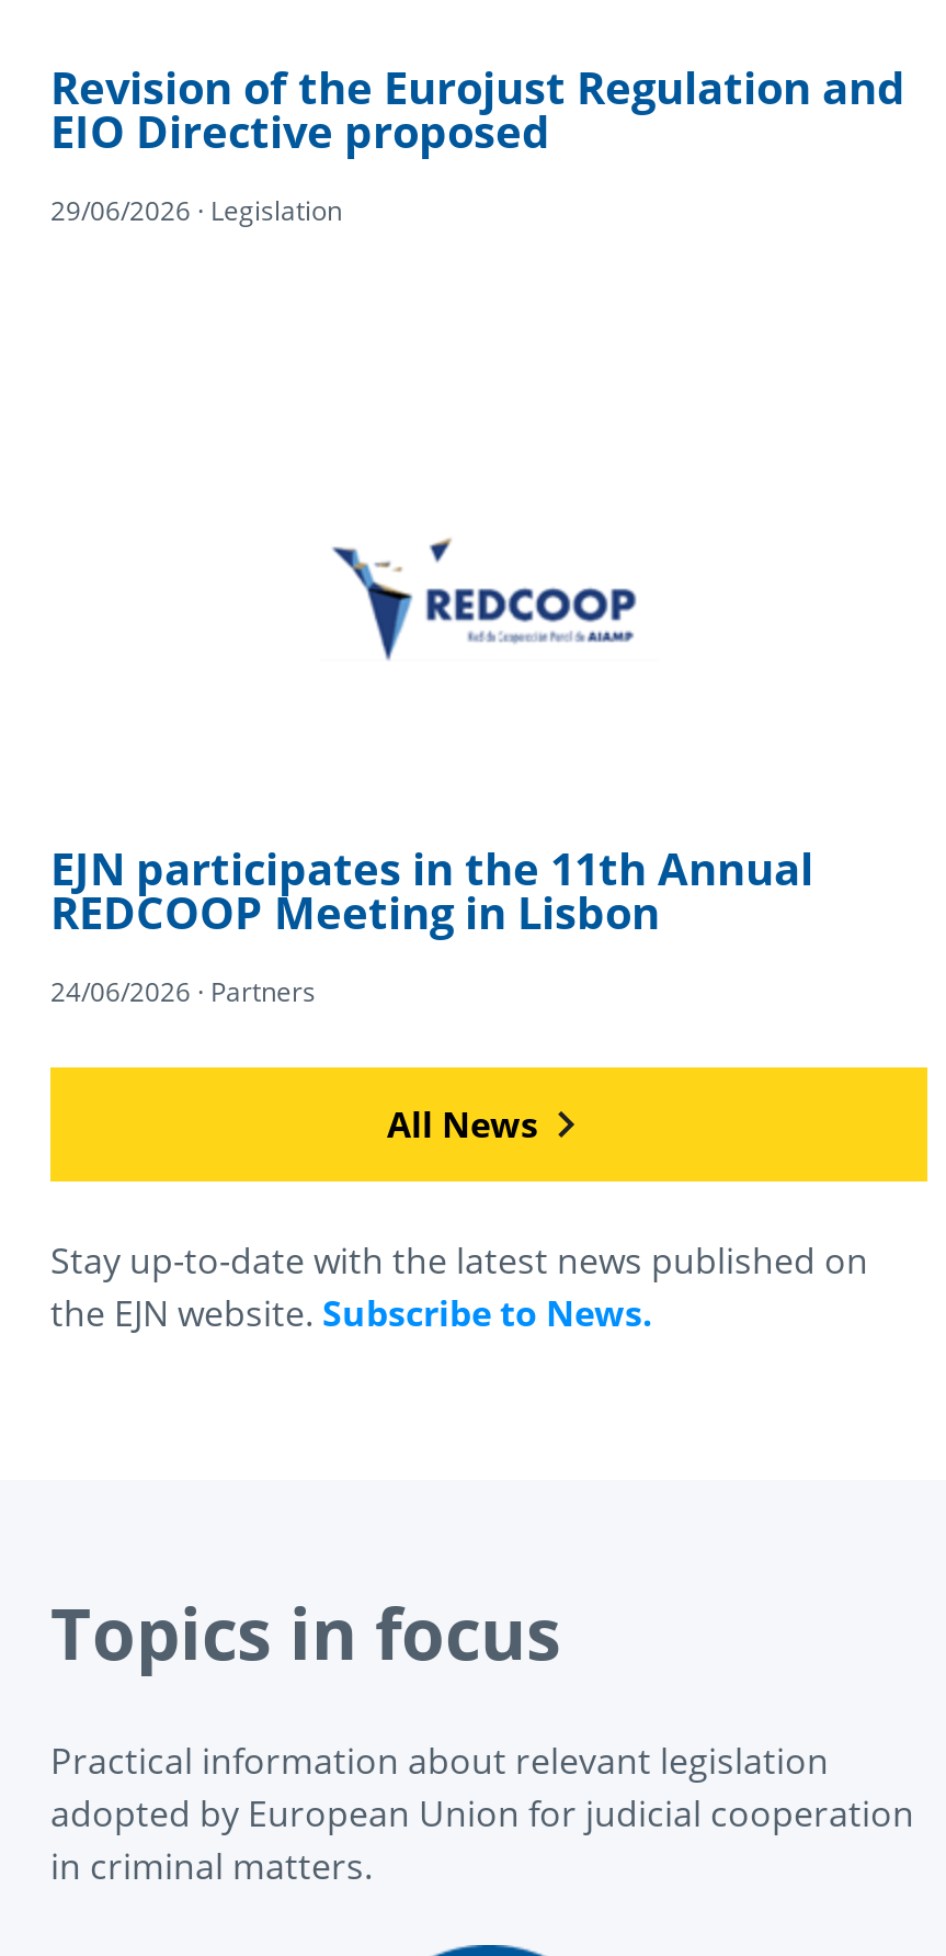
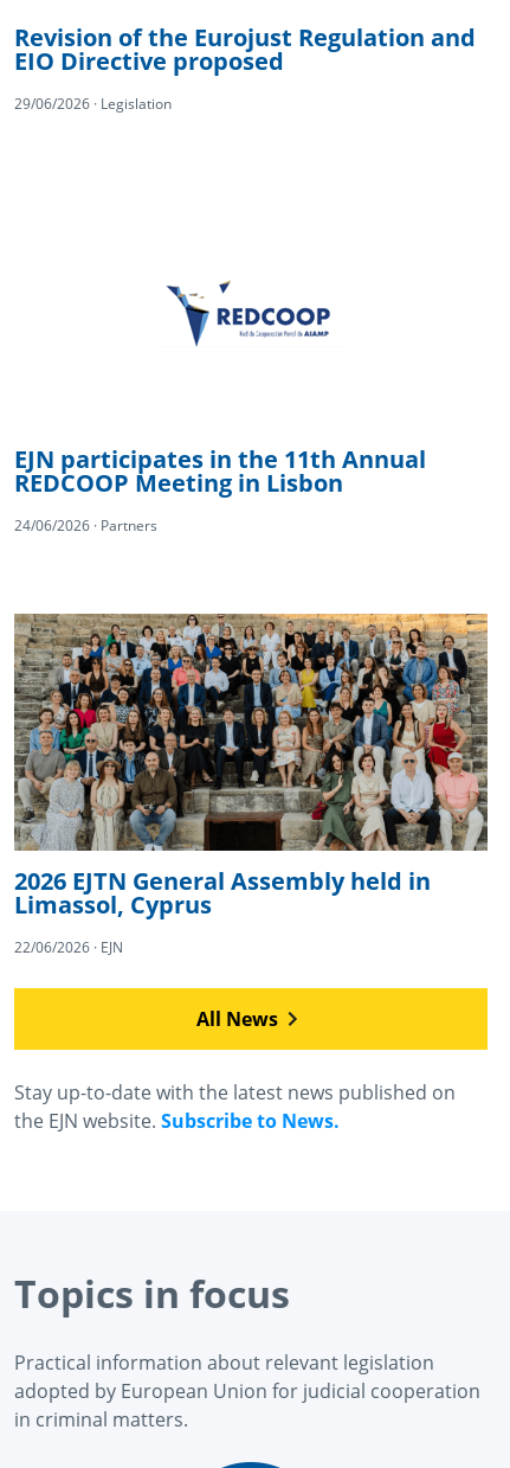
+ [image]
+ 2026 EJTN General Assembly held in
+ Limassol, Cyprus
+ 22/06/2026 · EJN
